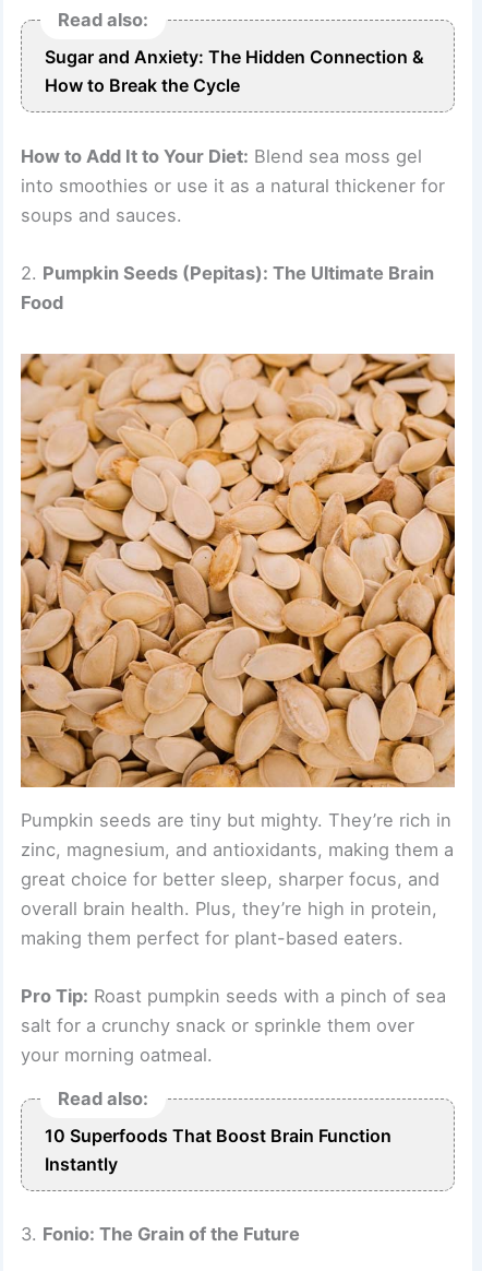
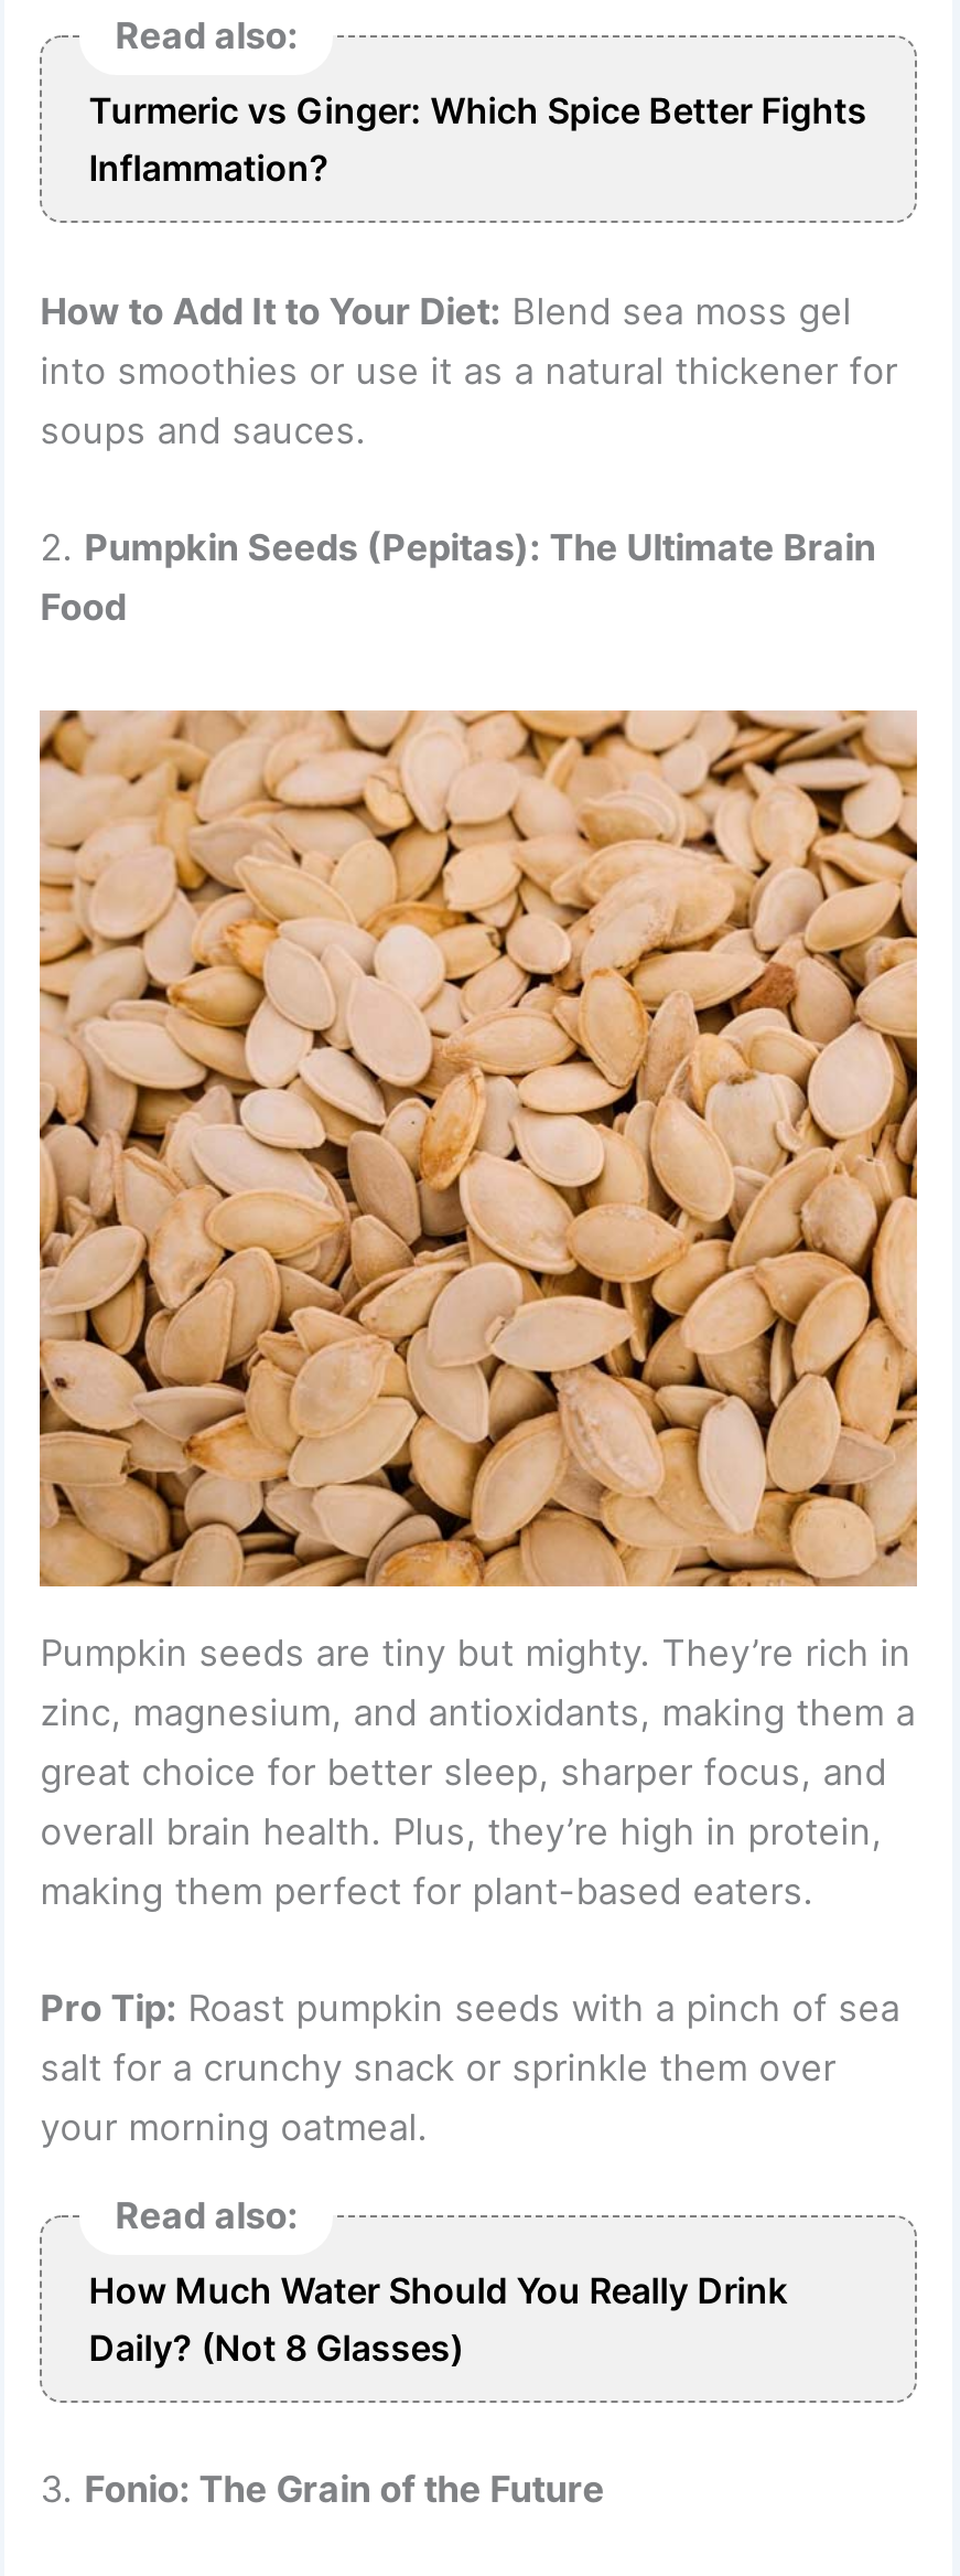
- Sugar and Anxiety: The Hidden Connection &
- How to Break the Cycle
+ Turmeric vs Ginger: Which Spice Better Fights
+ Inflammation?

- 10 Superfoods That Boost Brain Function
- Instantly
+ How Much Water Should You Really Drink
+ Daily? (Not 8 Glasses)
